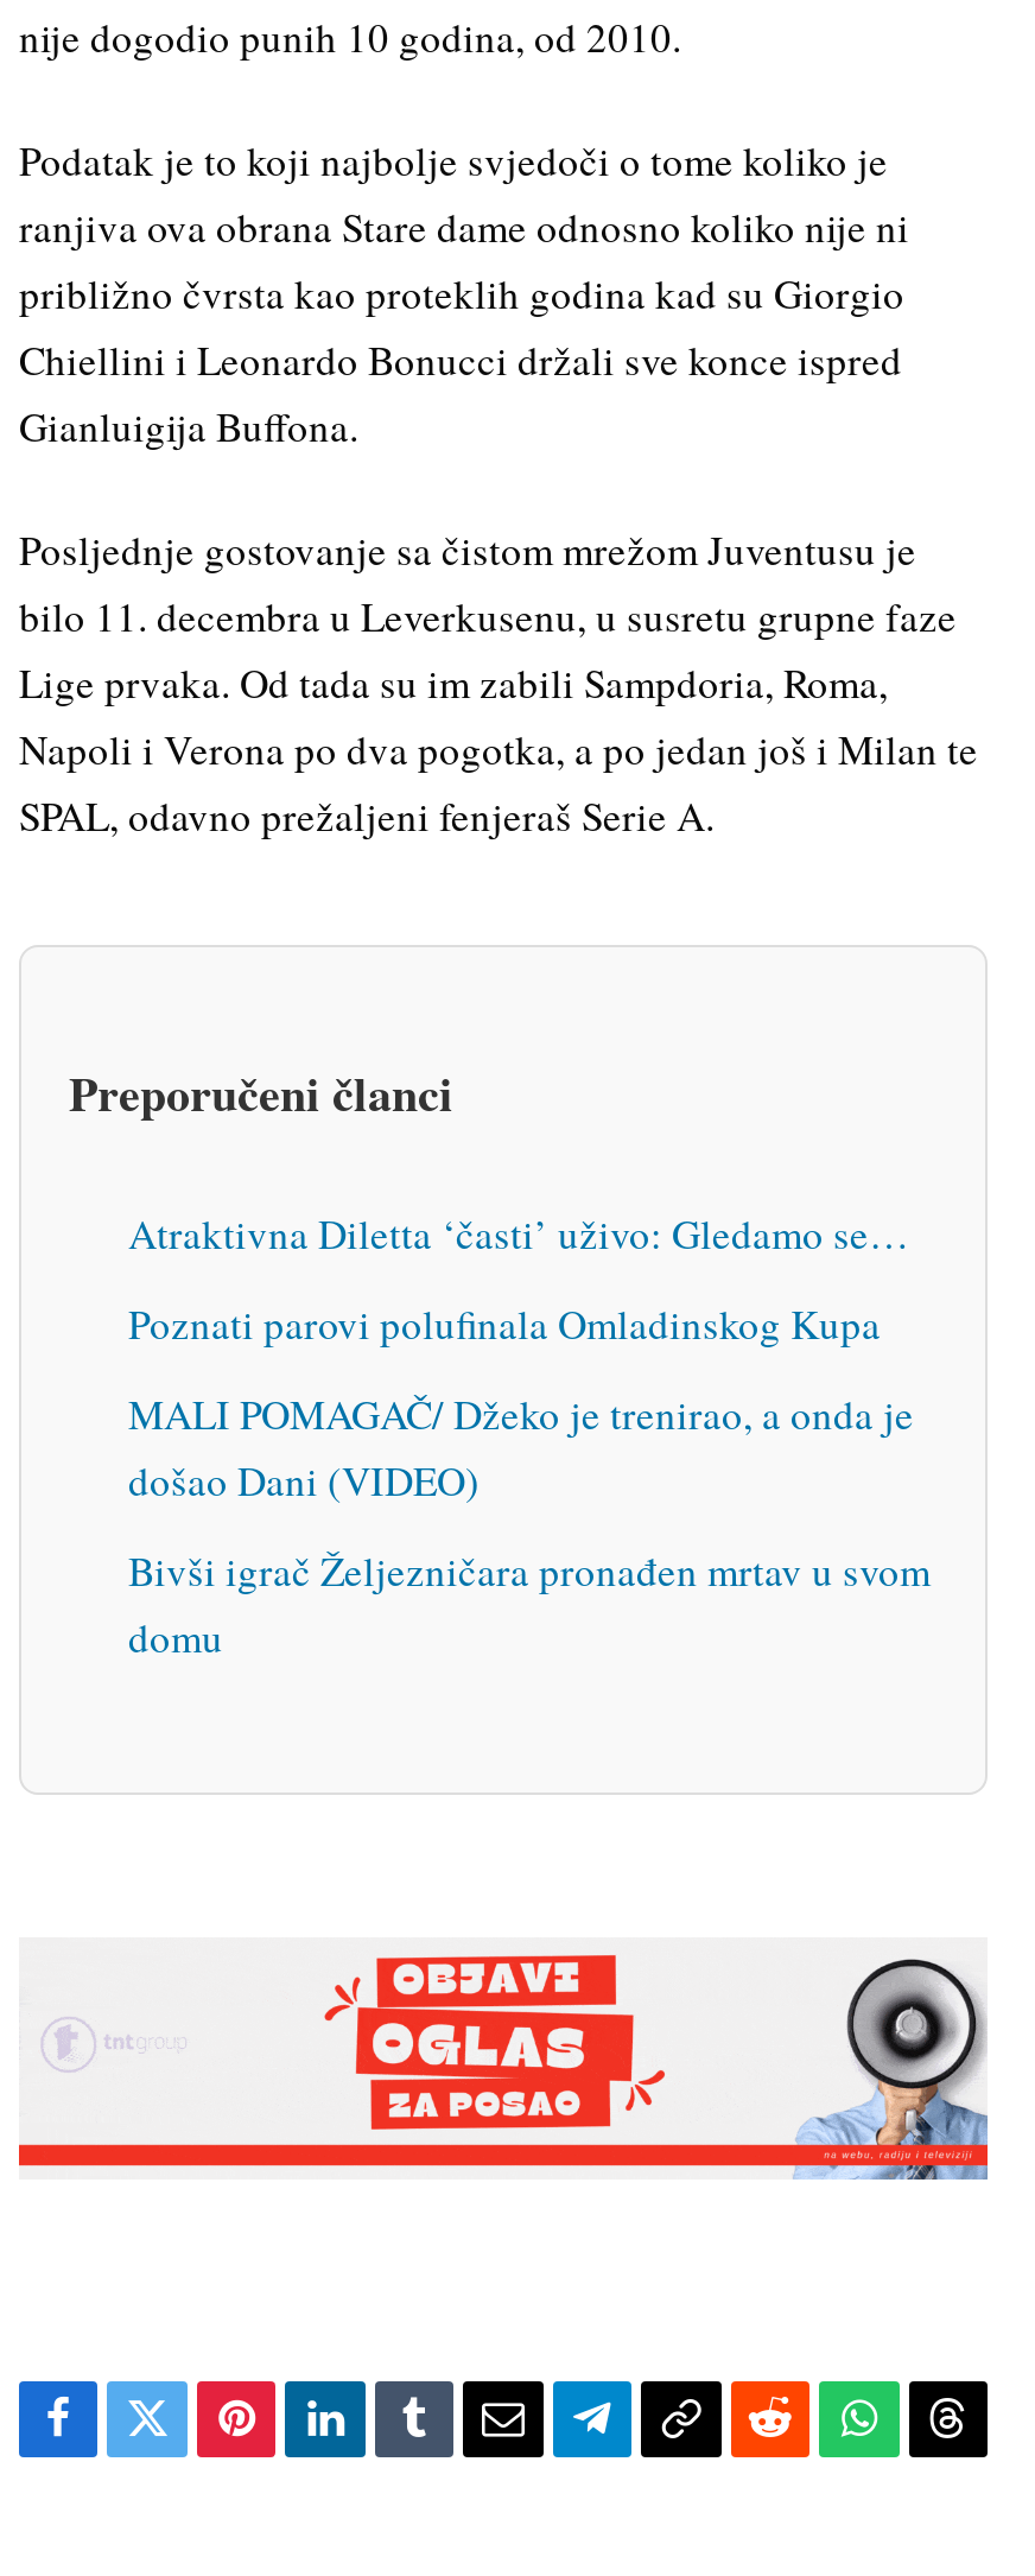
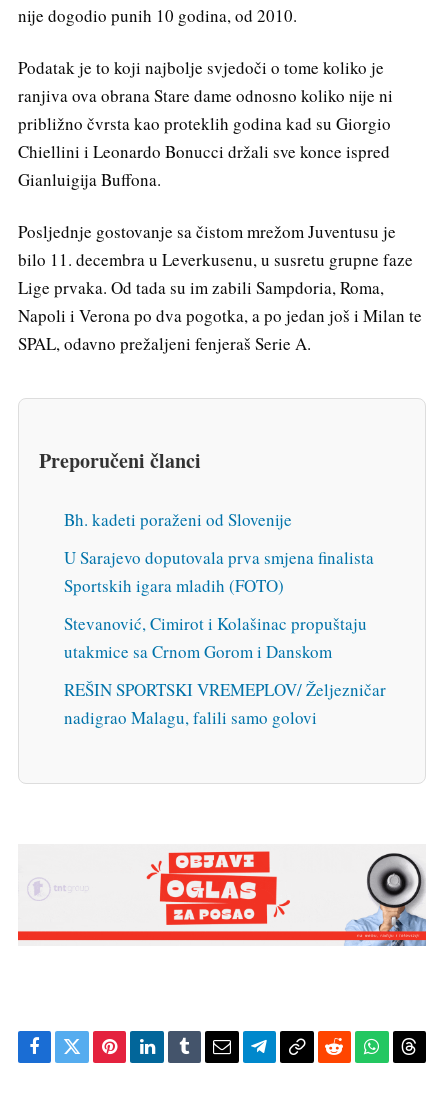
- Atraktivna Diletta ‘časti’ uživo: Gledamo se…
+ Bh. kadeti poraženi od Slovenije

- Poznati parovi polufinala Omladinskog Kupa
+ U Sarajevo doputovala prva smjena finalista
+ Sportskih igara mladih (FOTO)

- MALI POMAGAČ/ Džeko je trenirao, a onda je
- došao Dani (VIDEO)
+ Stevanović, Cimirot i Kolašinac propuštaju
+ utakmice sa Crnom Gorom i Danskom

- Bivši igrač Željezničara pronađen mrtav u svom
- domu
+ REŠIN SPORTSKI VREMEPLOV/ Željezničar
+ nadigrao Malagu, falili samo golovi
